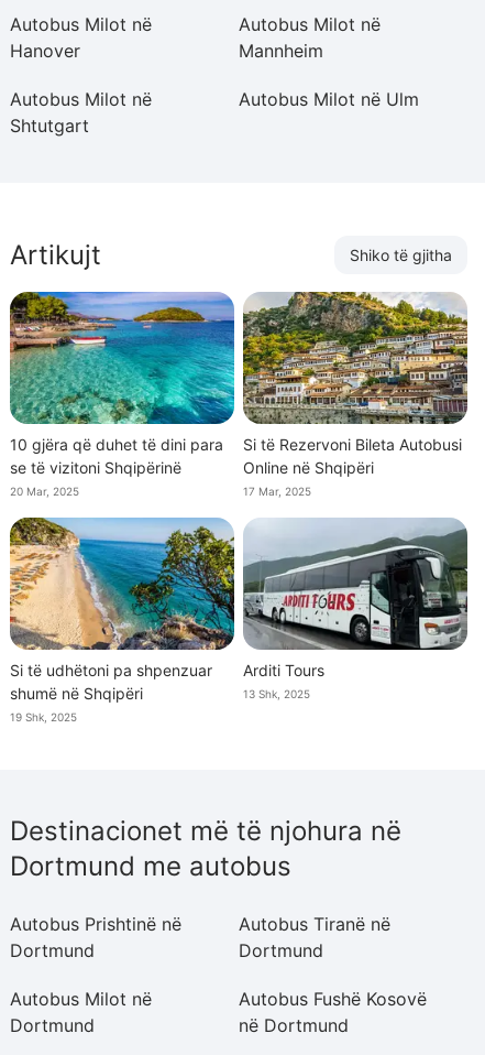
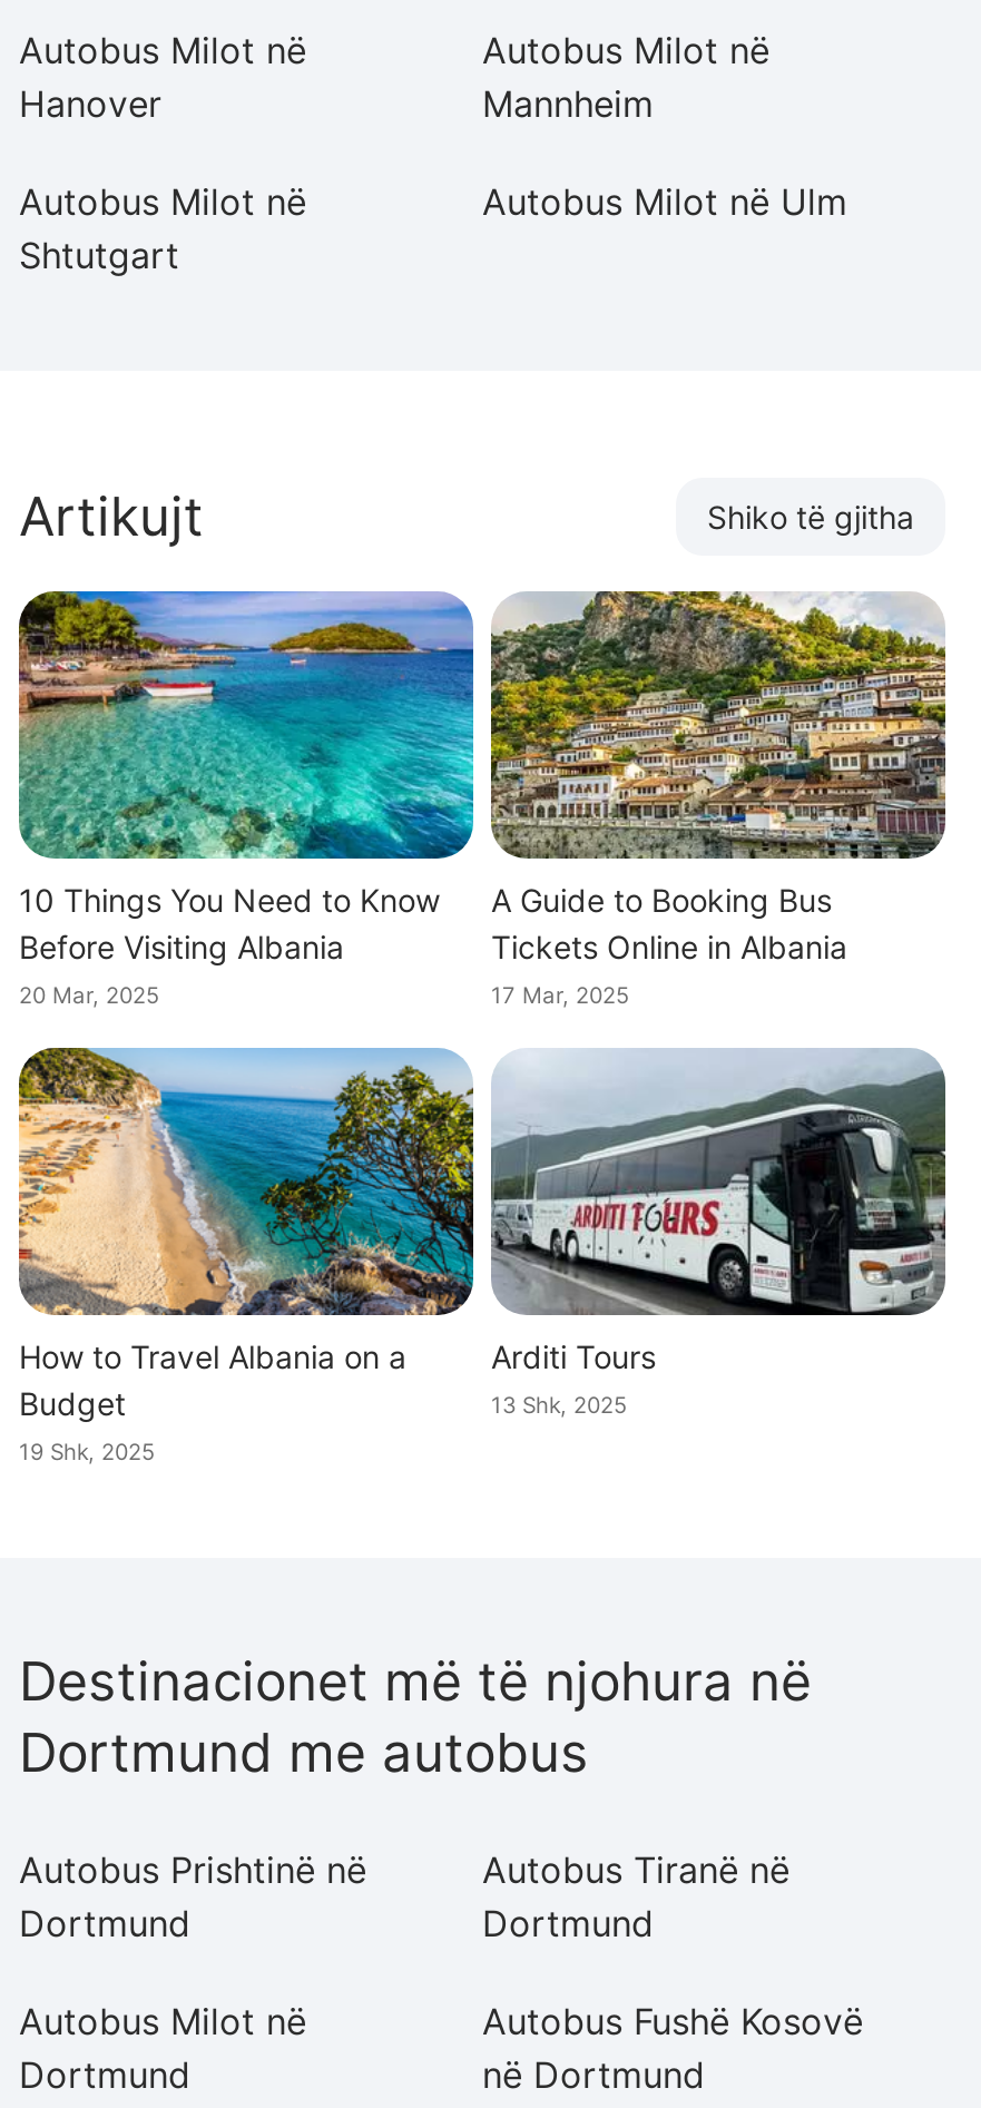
- 10 gjëra që duhet të dini para
- se të vizitoni Shqipërinë
+ 10 Things You Need to Know
+ Before Visiting Albania

- Si të Rezervoni Bileta Autobusi
- Online në Shqipëri
+ A Guide to Booking Bus
+ Tickets Online in Albania

- Si të udhëtoni pa shpenzuar
- shumë në Shqipëri
+ How to Travel Albania on a
+ Budget
